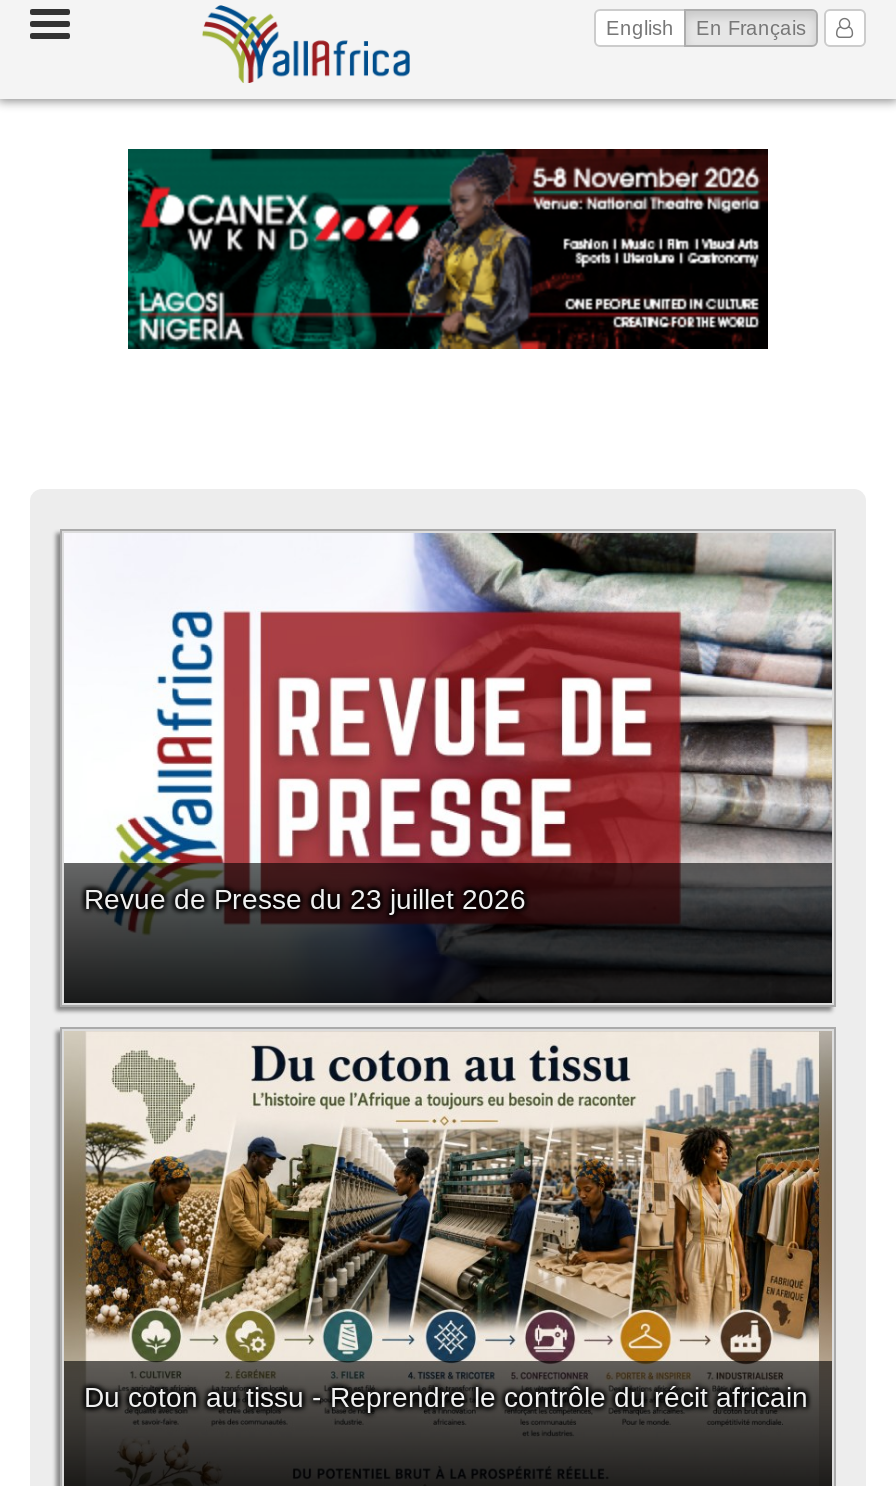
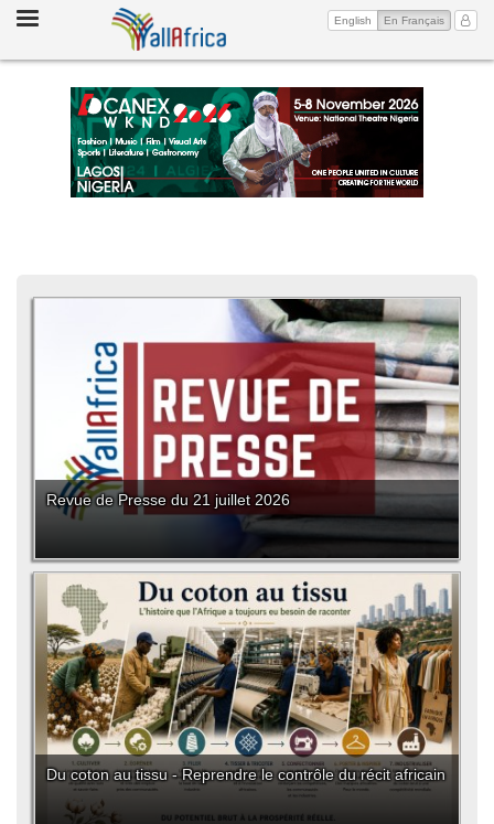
- [image]
+ [image]

- Revue de Presse du 23 juillet 2026
+ Revue de Presse du 21 juillet 2026
